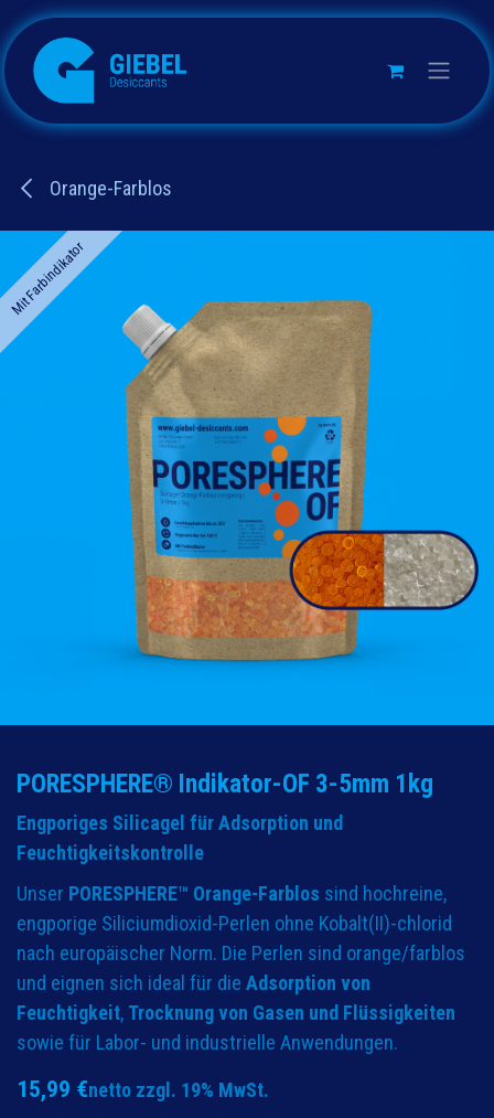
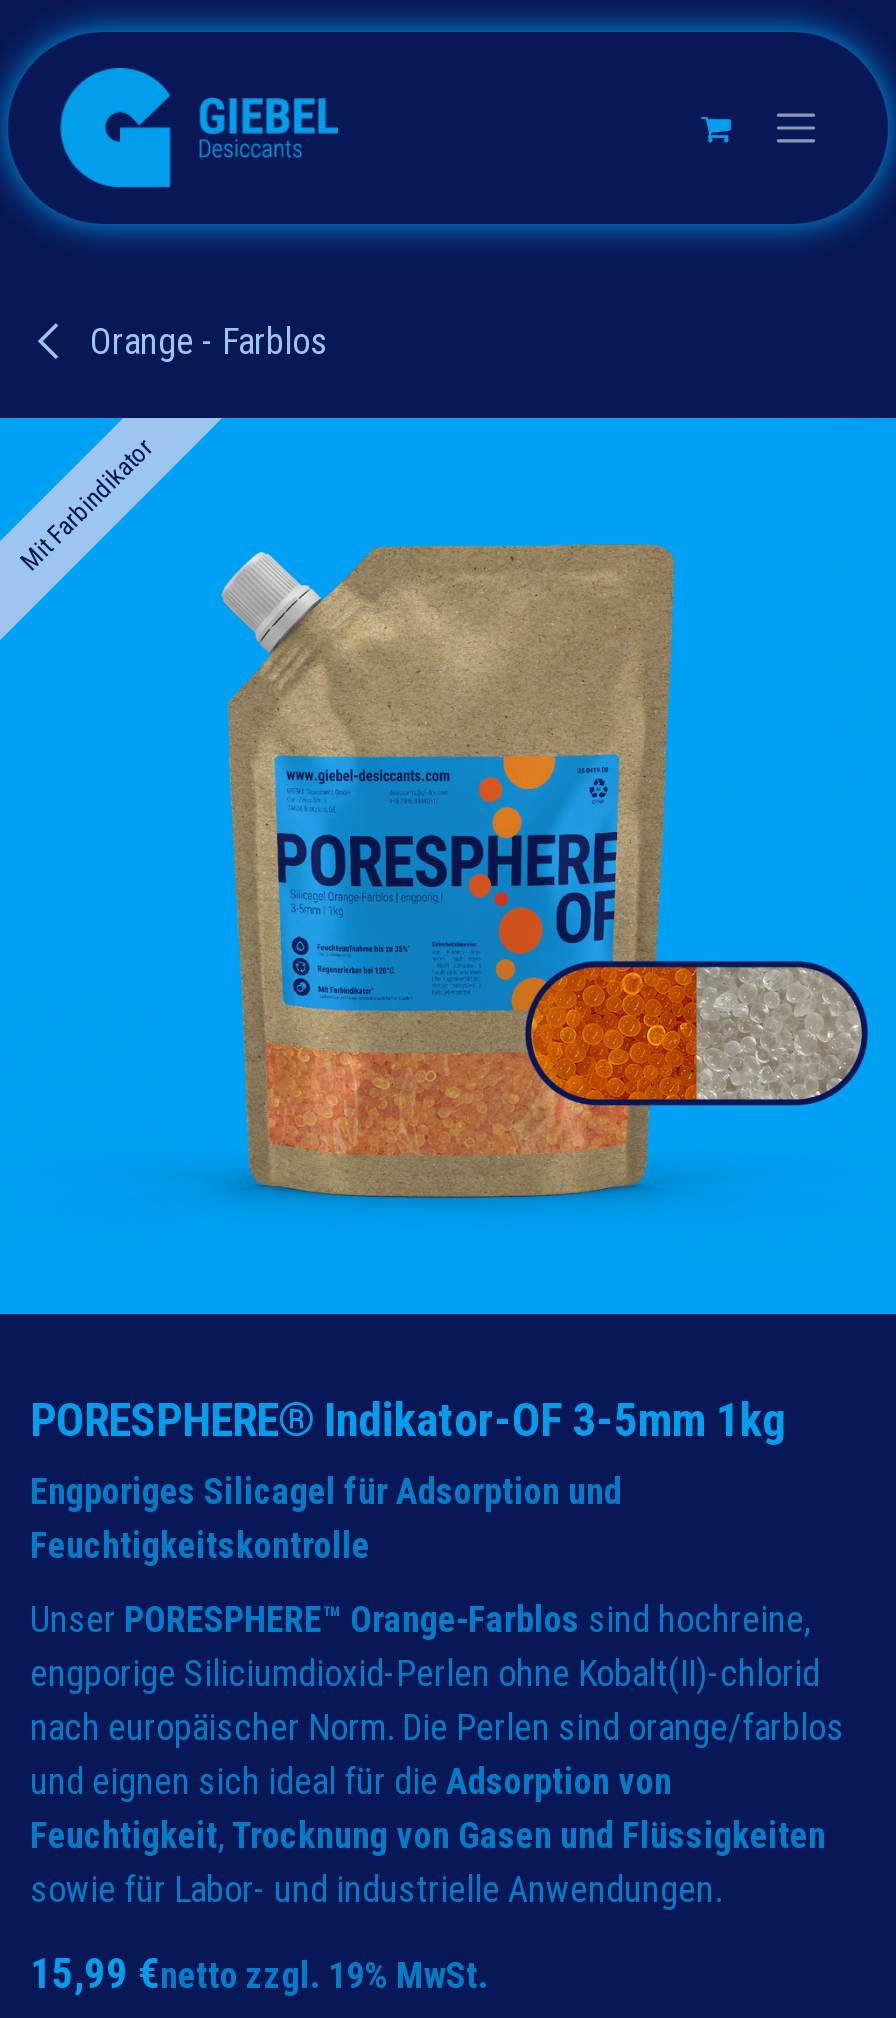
- Orange-Farblos
+ Orange - Farblos
